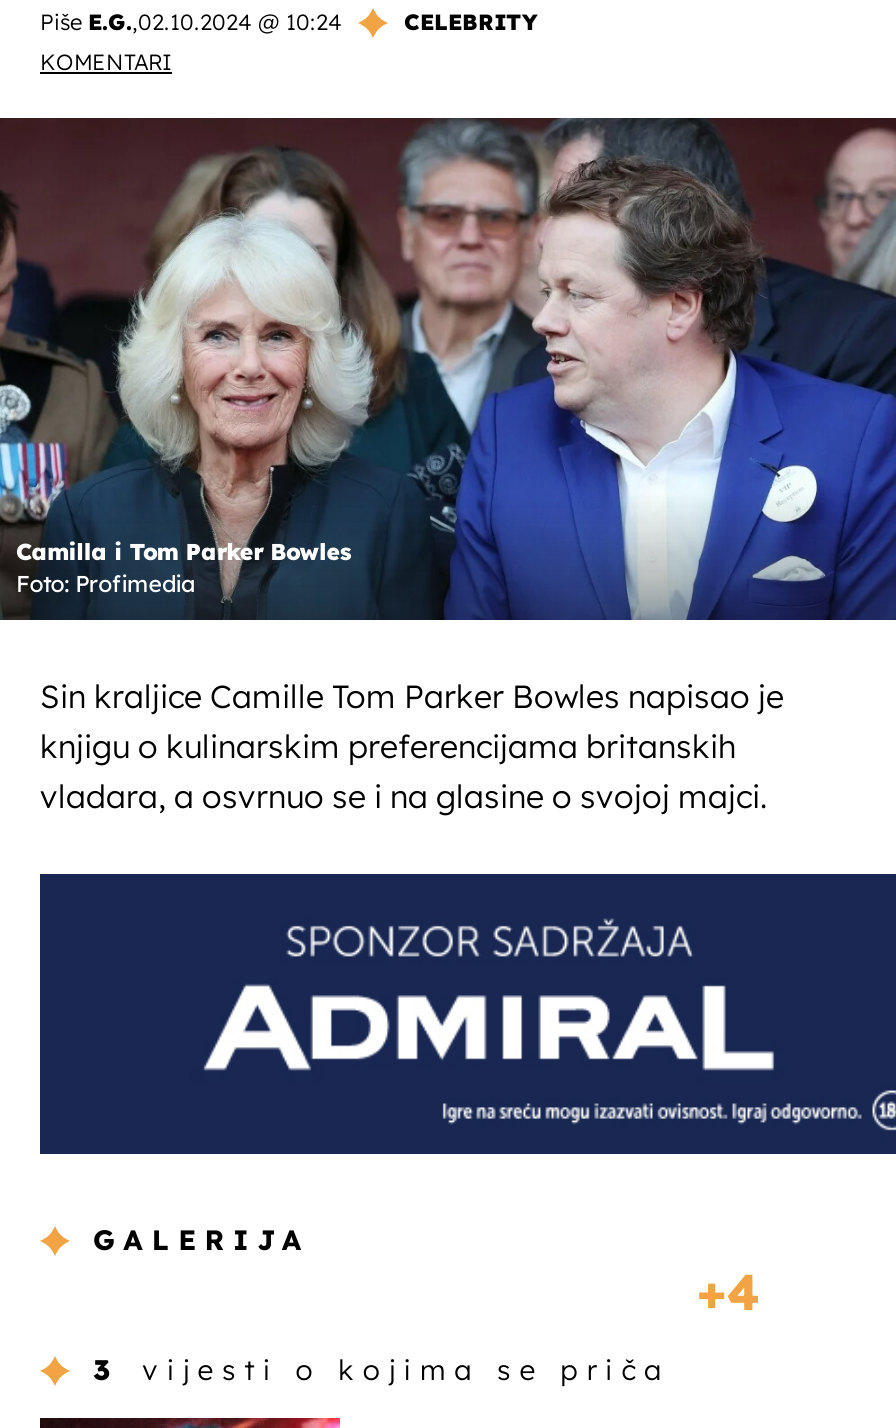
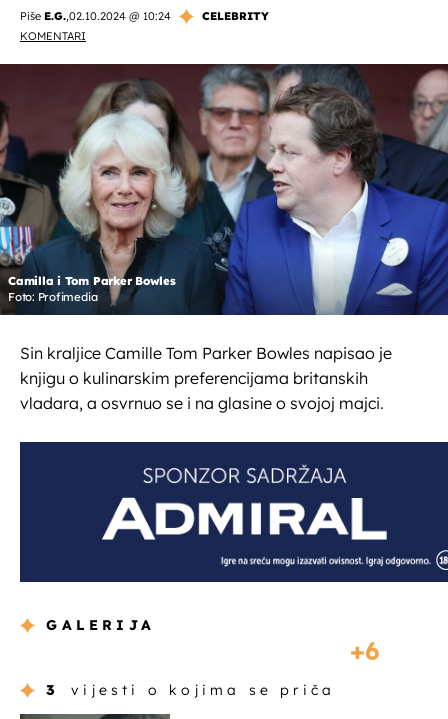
- 4
+ 6
